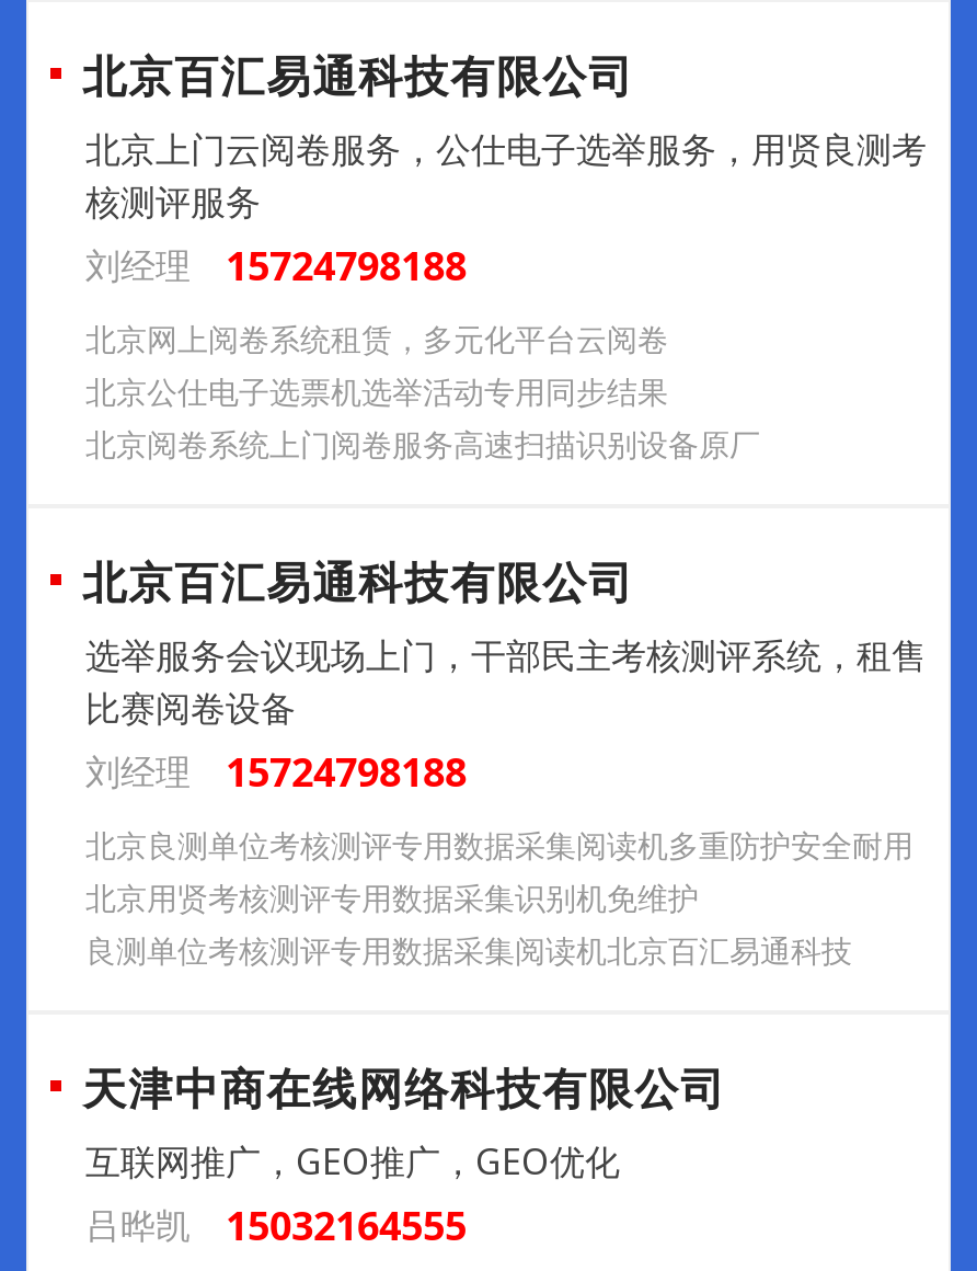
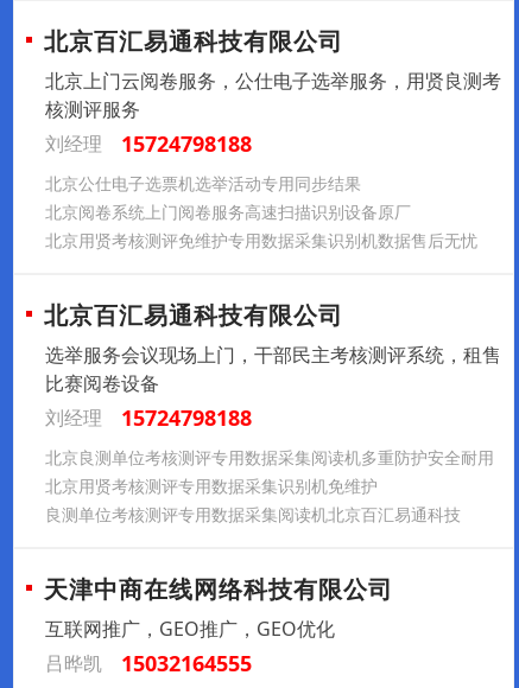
- 北京网上阅卷系统租赁，多元化平台云阅卷

moved up: 北京公仕电子选票机选举活动专用同步结果 | 北京阅卷系统上门阅卷服务高速扫描识别设备原厂

+ 北京用贤考核测评免维护专用数据采集识别机数据售后无忧
